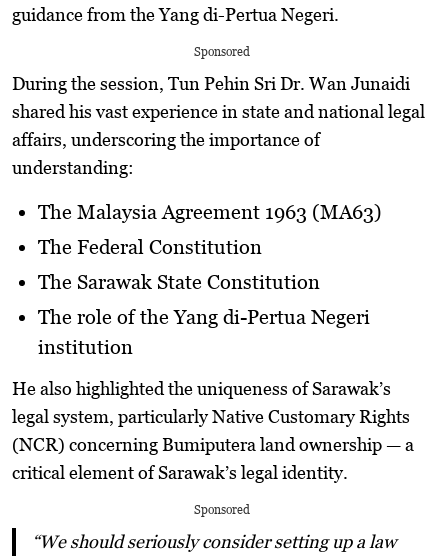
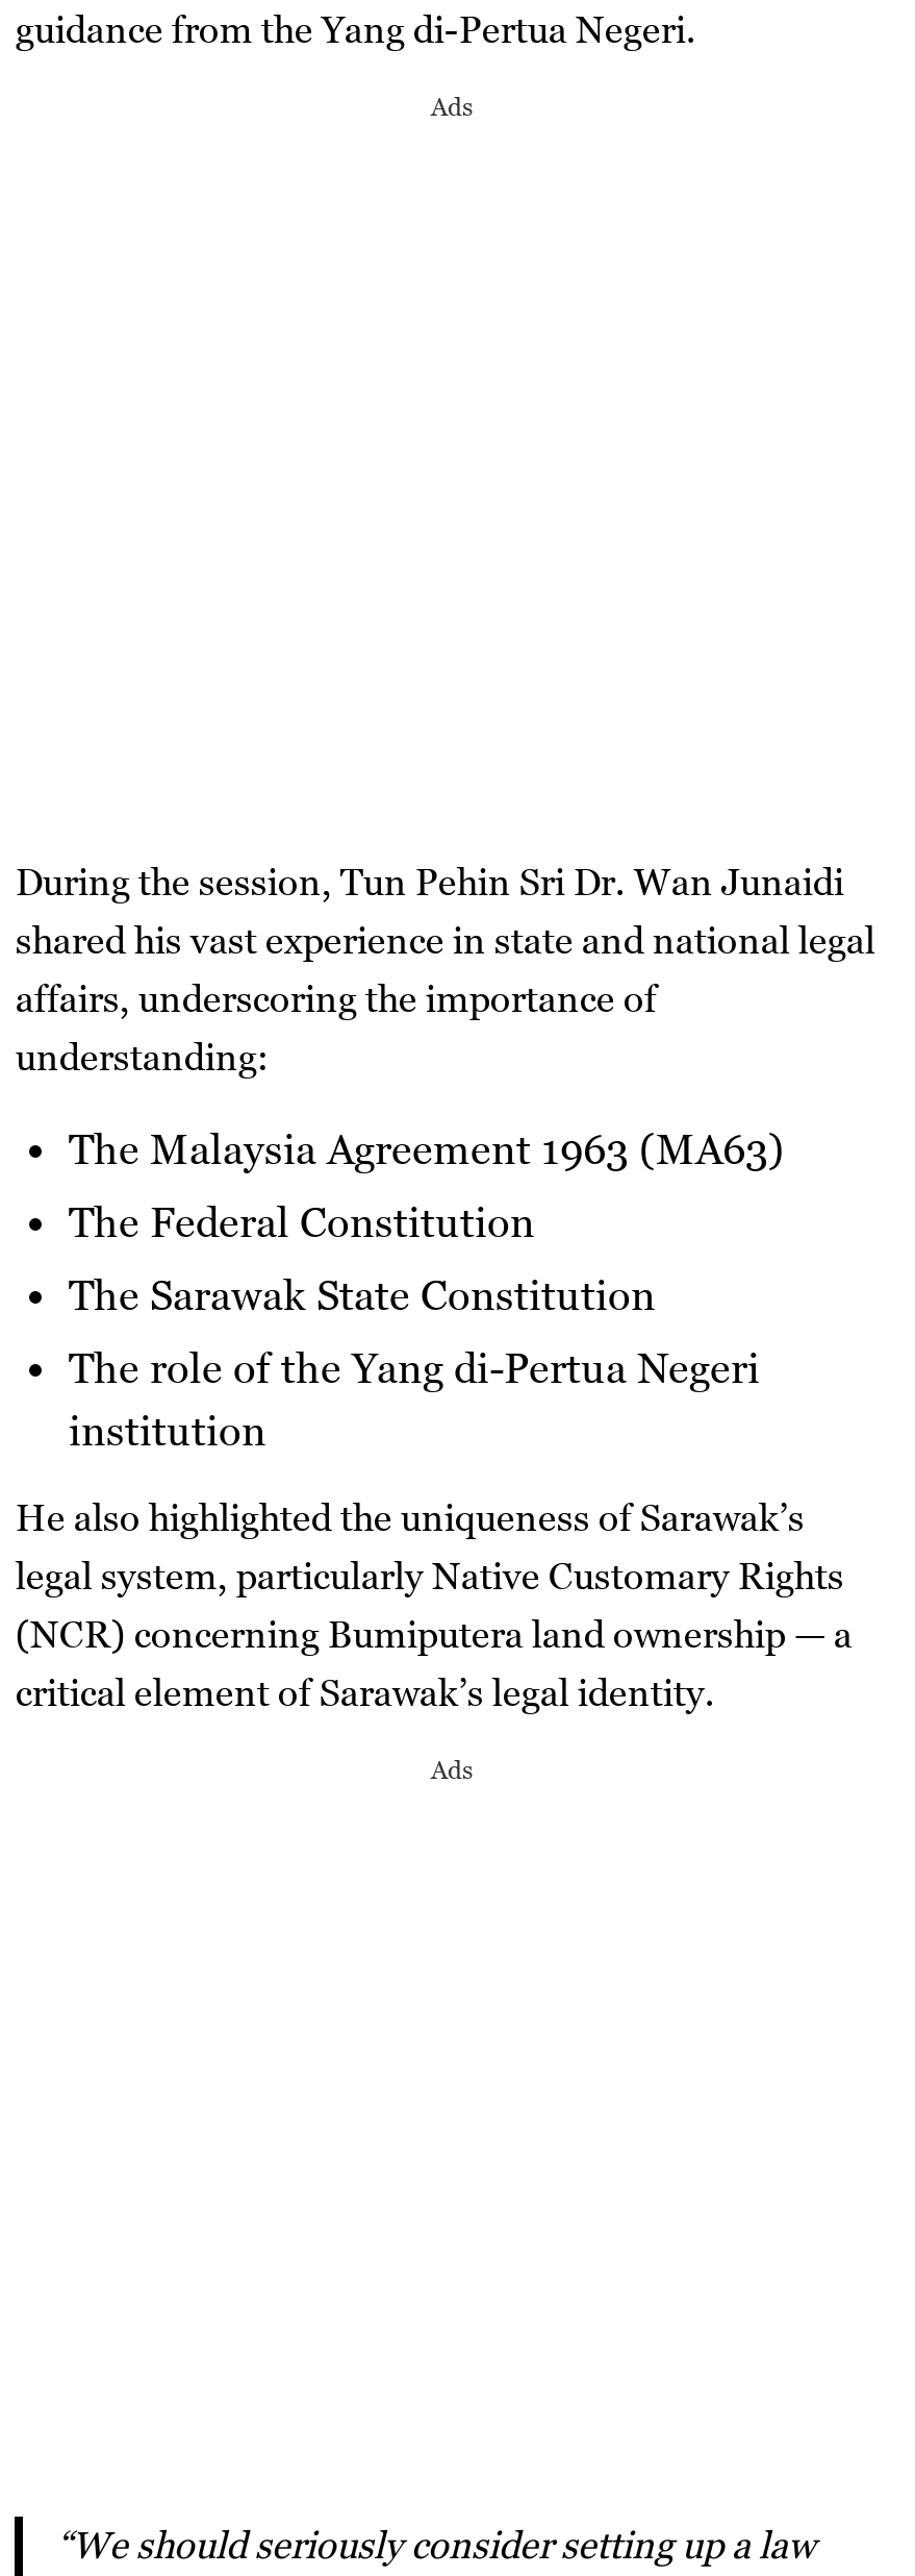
- Sponsored
+ Ads

- Sponsored
+ Ads
